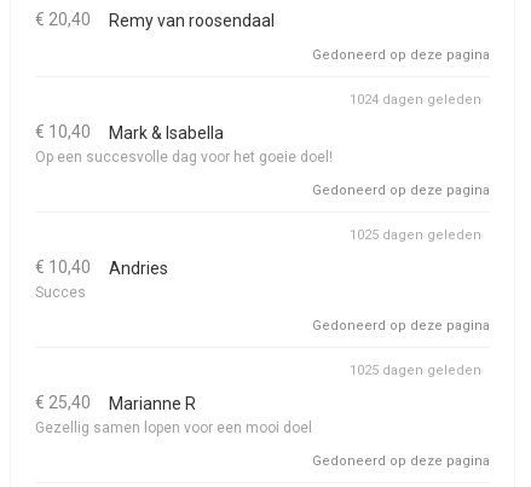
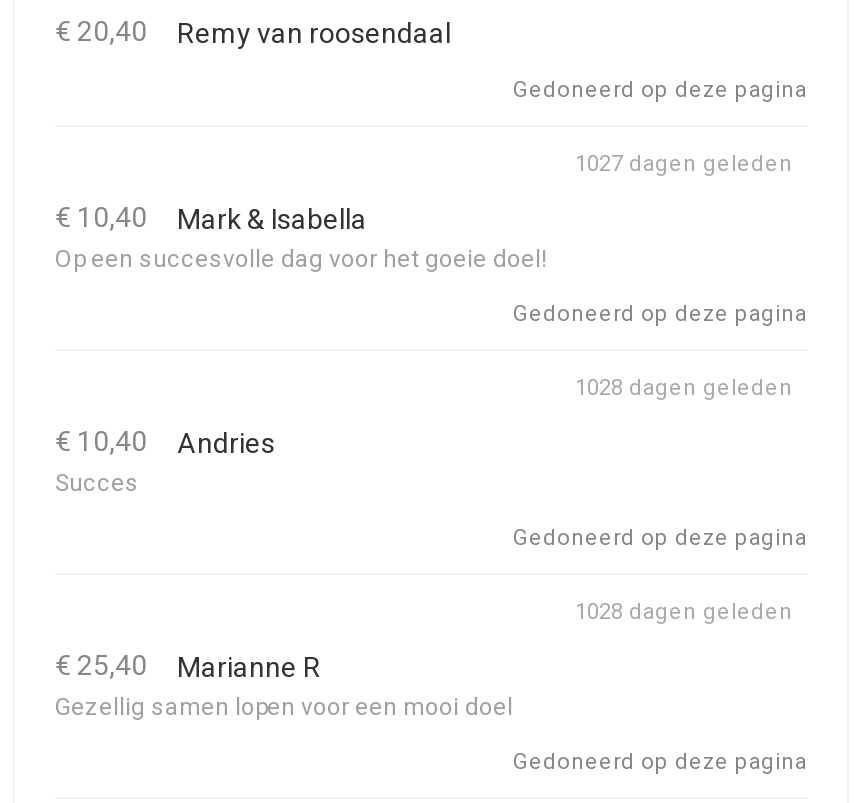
- 1024 dagen geleden
+ 1027 dagen geleden

- 1025 dagen geleden
+ 1028 dagen geleden

- 1025 dagen geleden
+ 1028 dagen geleden
